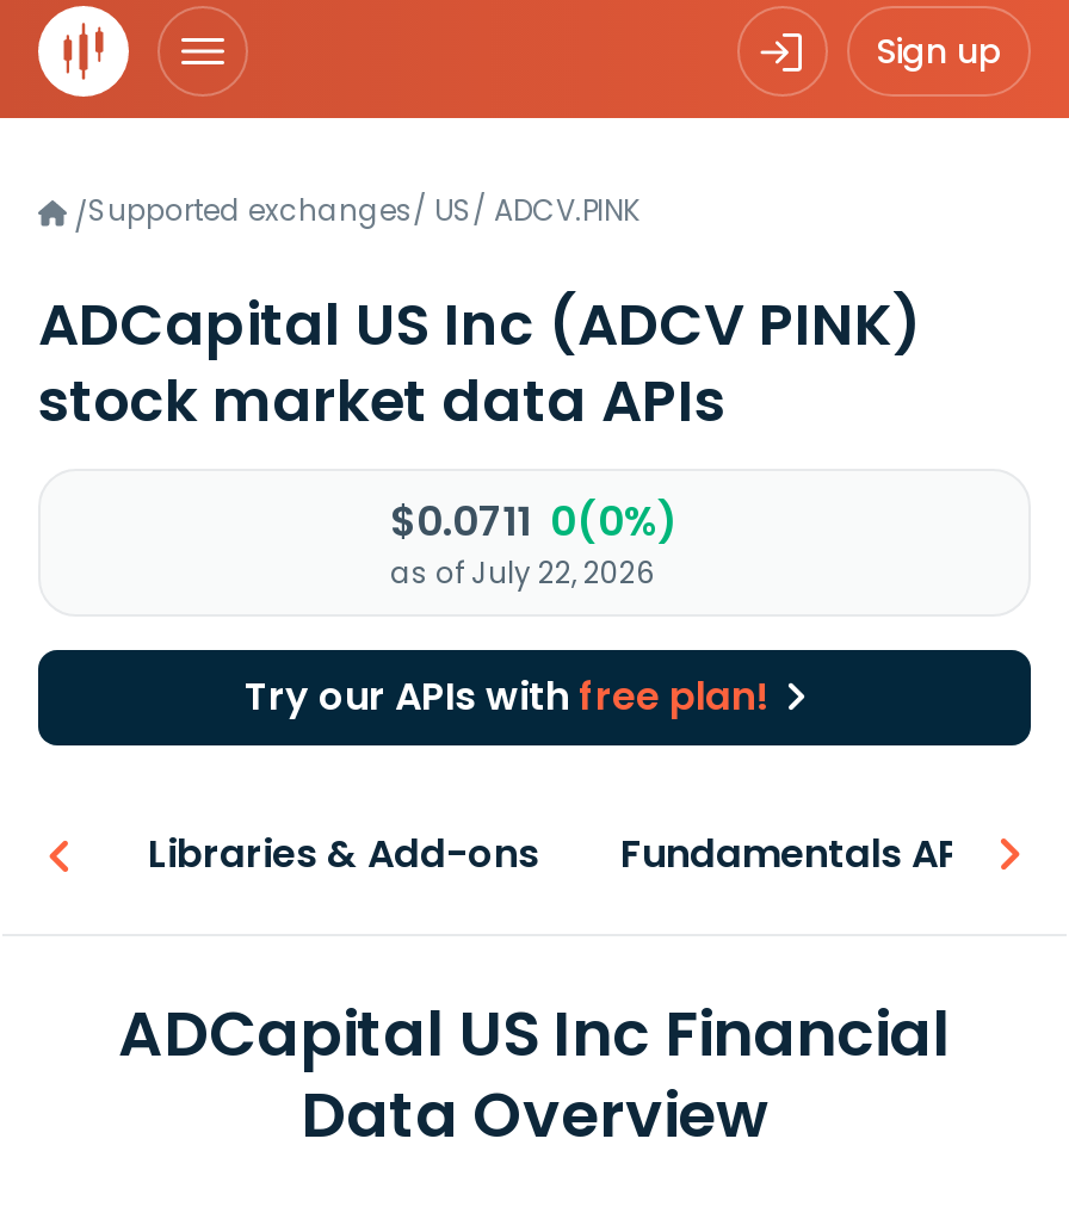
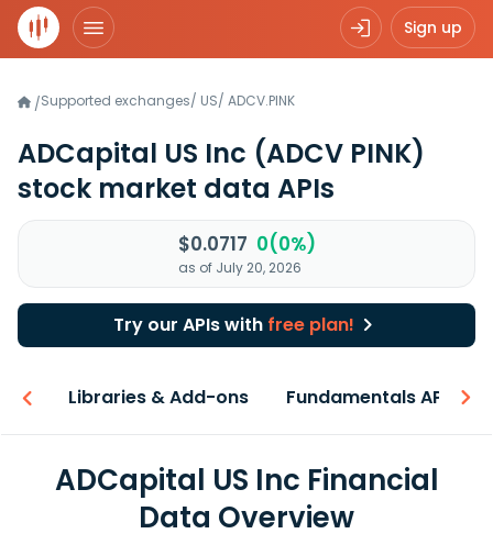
- $0.0711 0(0%)
+ $0.0717 0(0%)

- as of July 22, 2026
+ as of July 20, 2026
